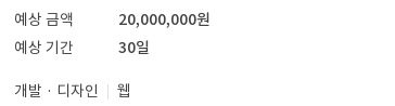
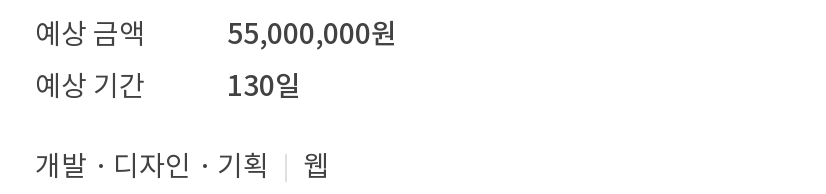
- 20,000,000원
+ 55,000,000원

- 30일
+ 130일

- 개발 · 디자인
+ 개발 · 디자인 · 기획
